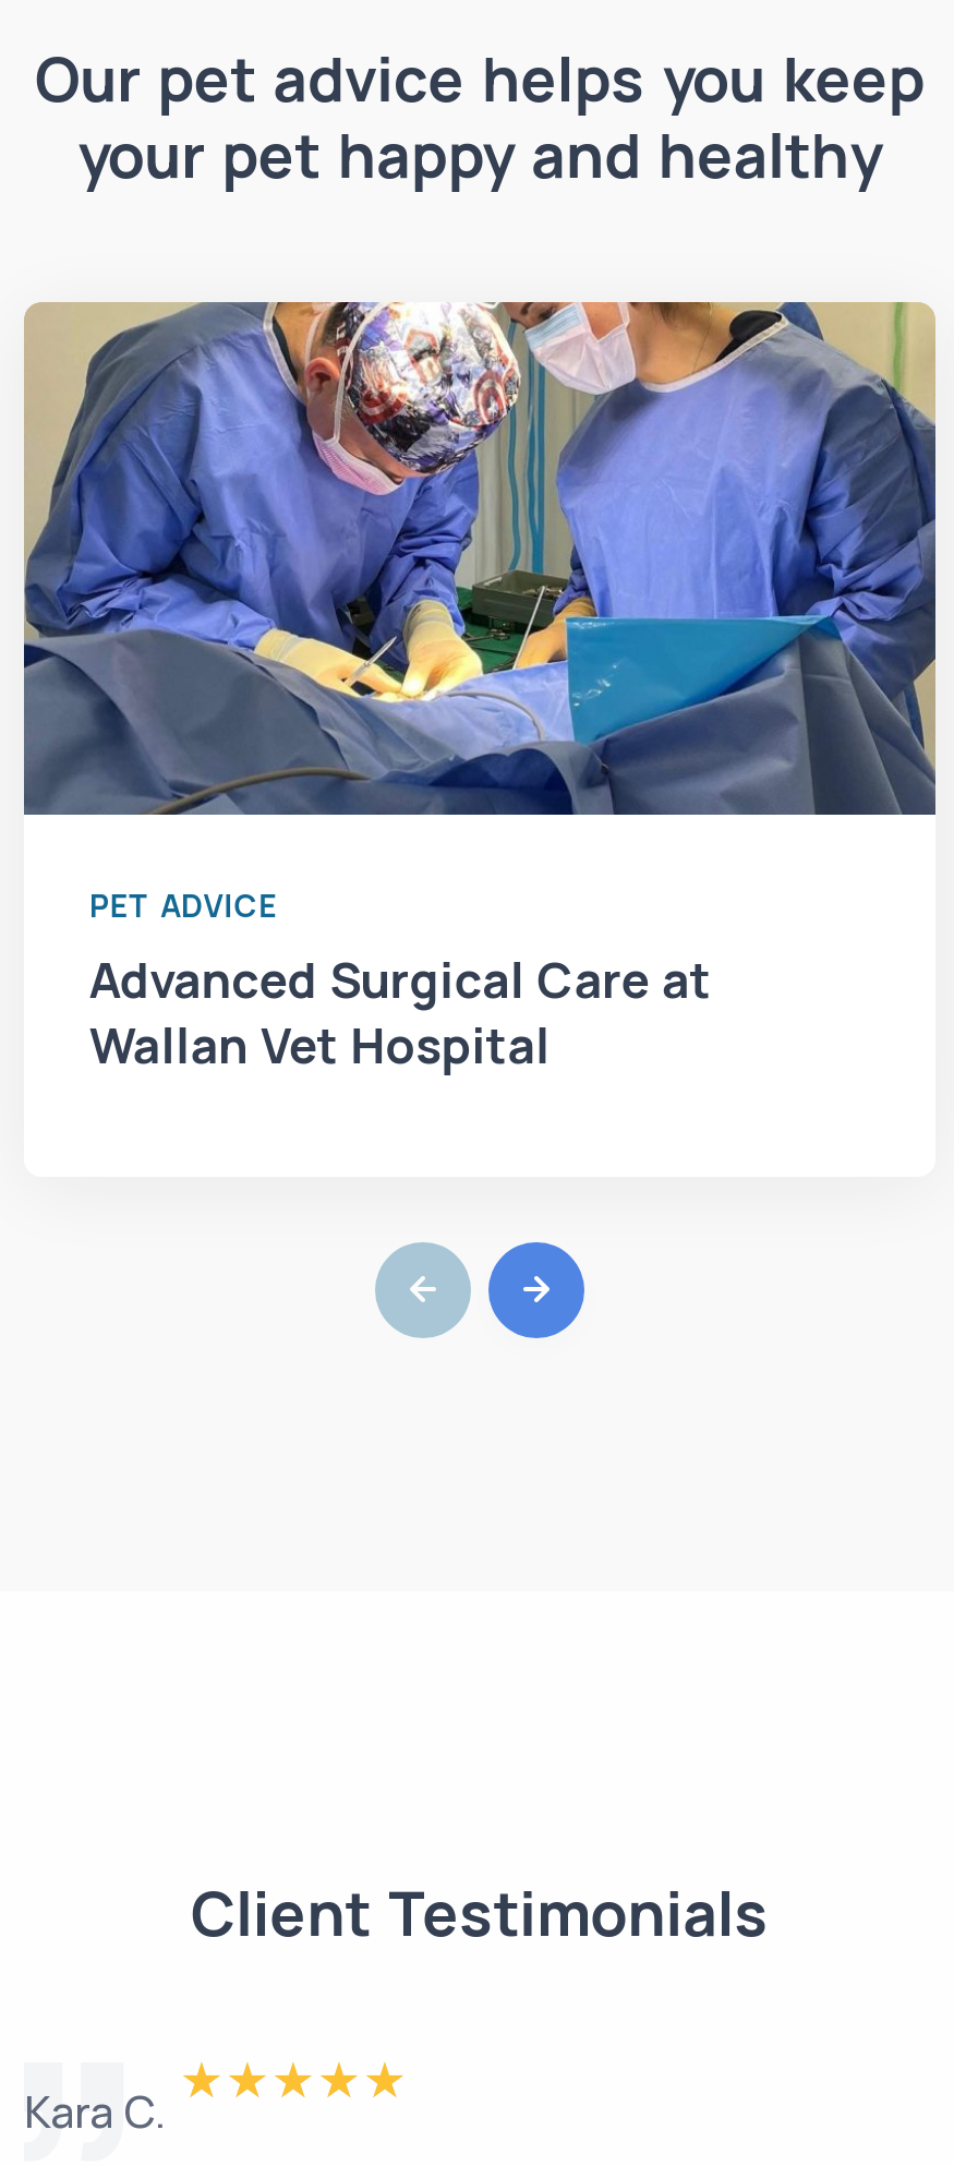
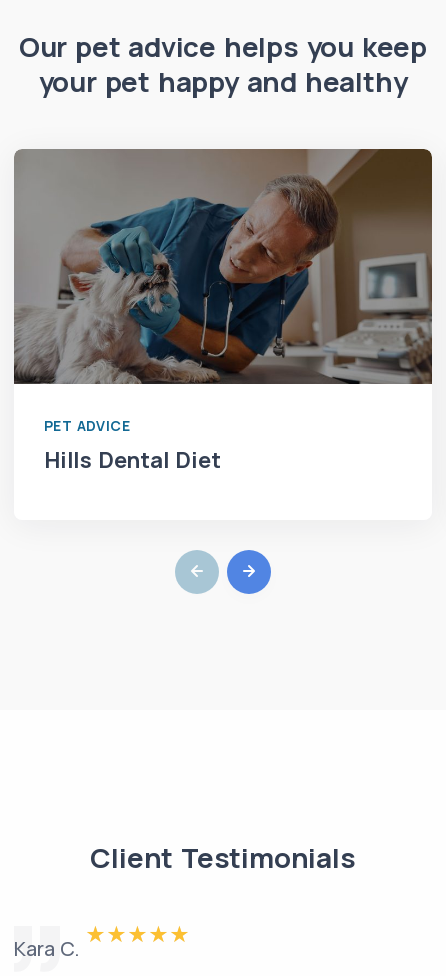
- [image]
+ [image]

- Advanced Surgical Care at
- Wallan Vet Hospital
+ Hills Dental Diet
